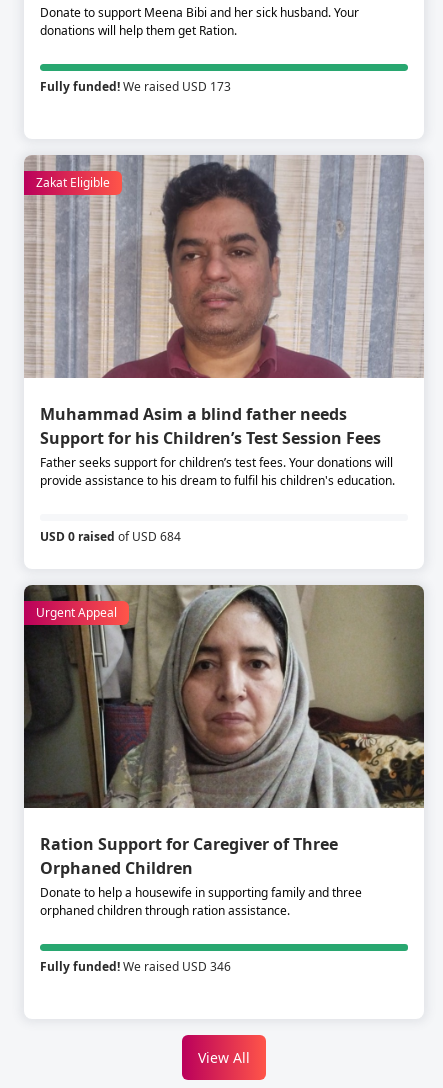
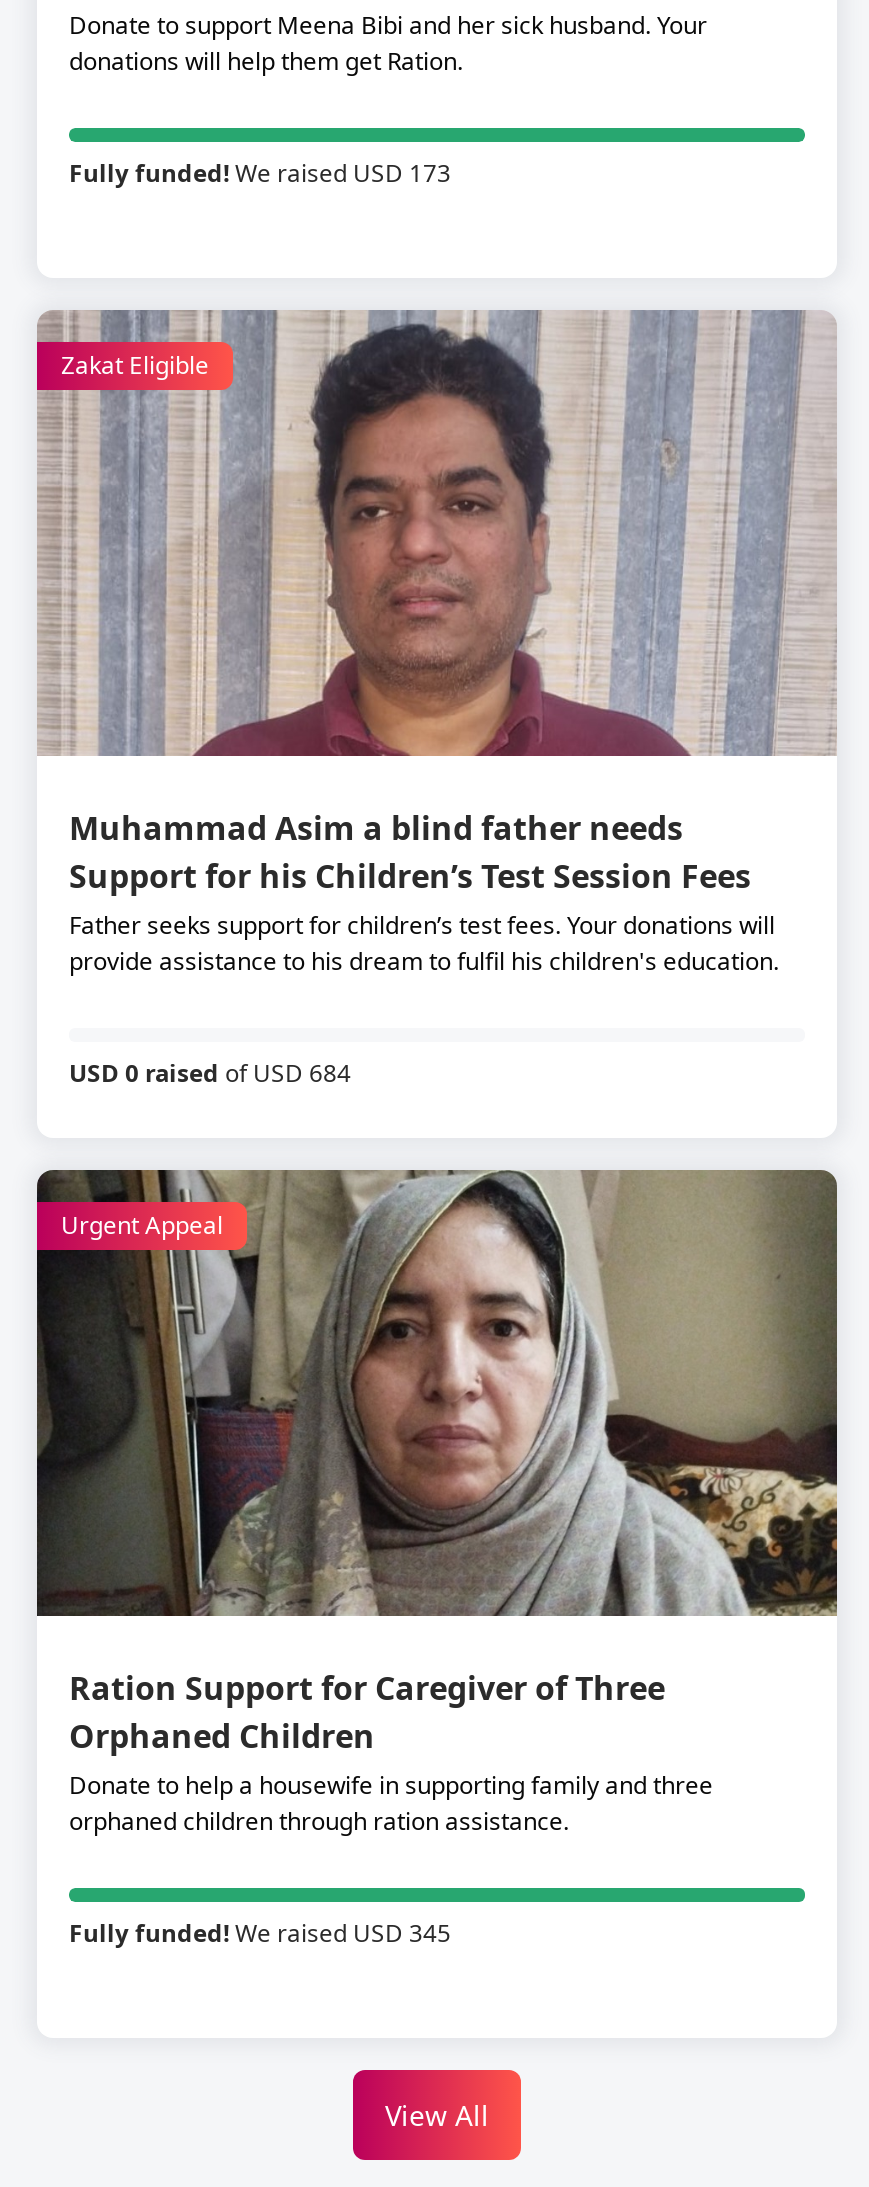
- Fully funded! We raised USD 346
+ Fully funded! We raised USD 345
